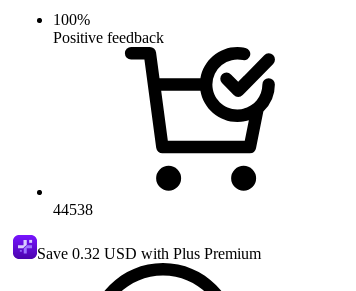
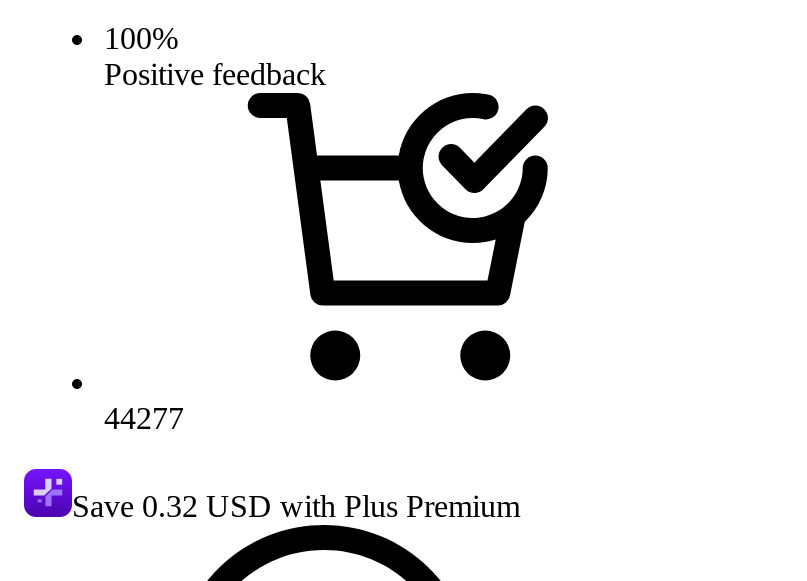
- 44538
+ 44277
